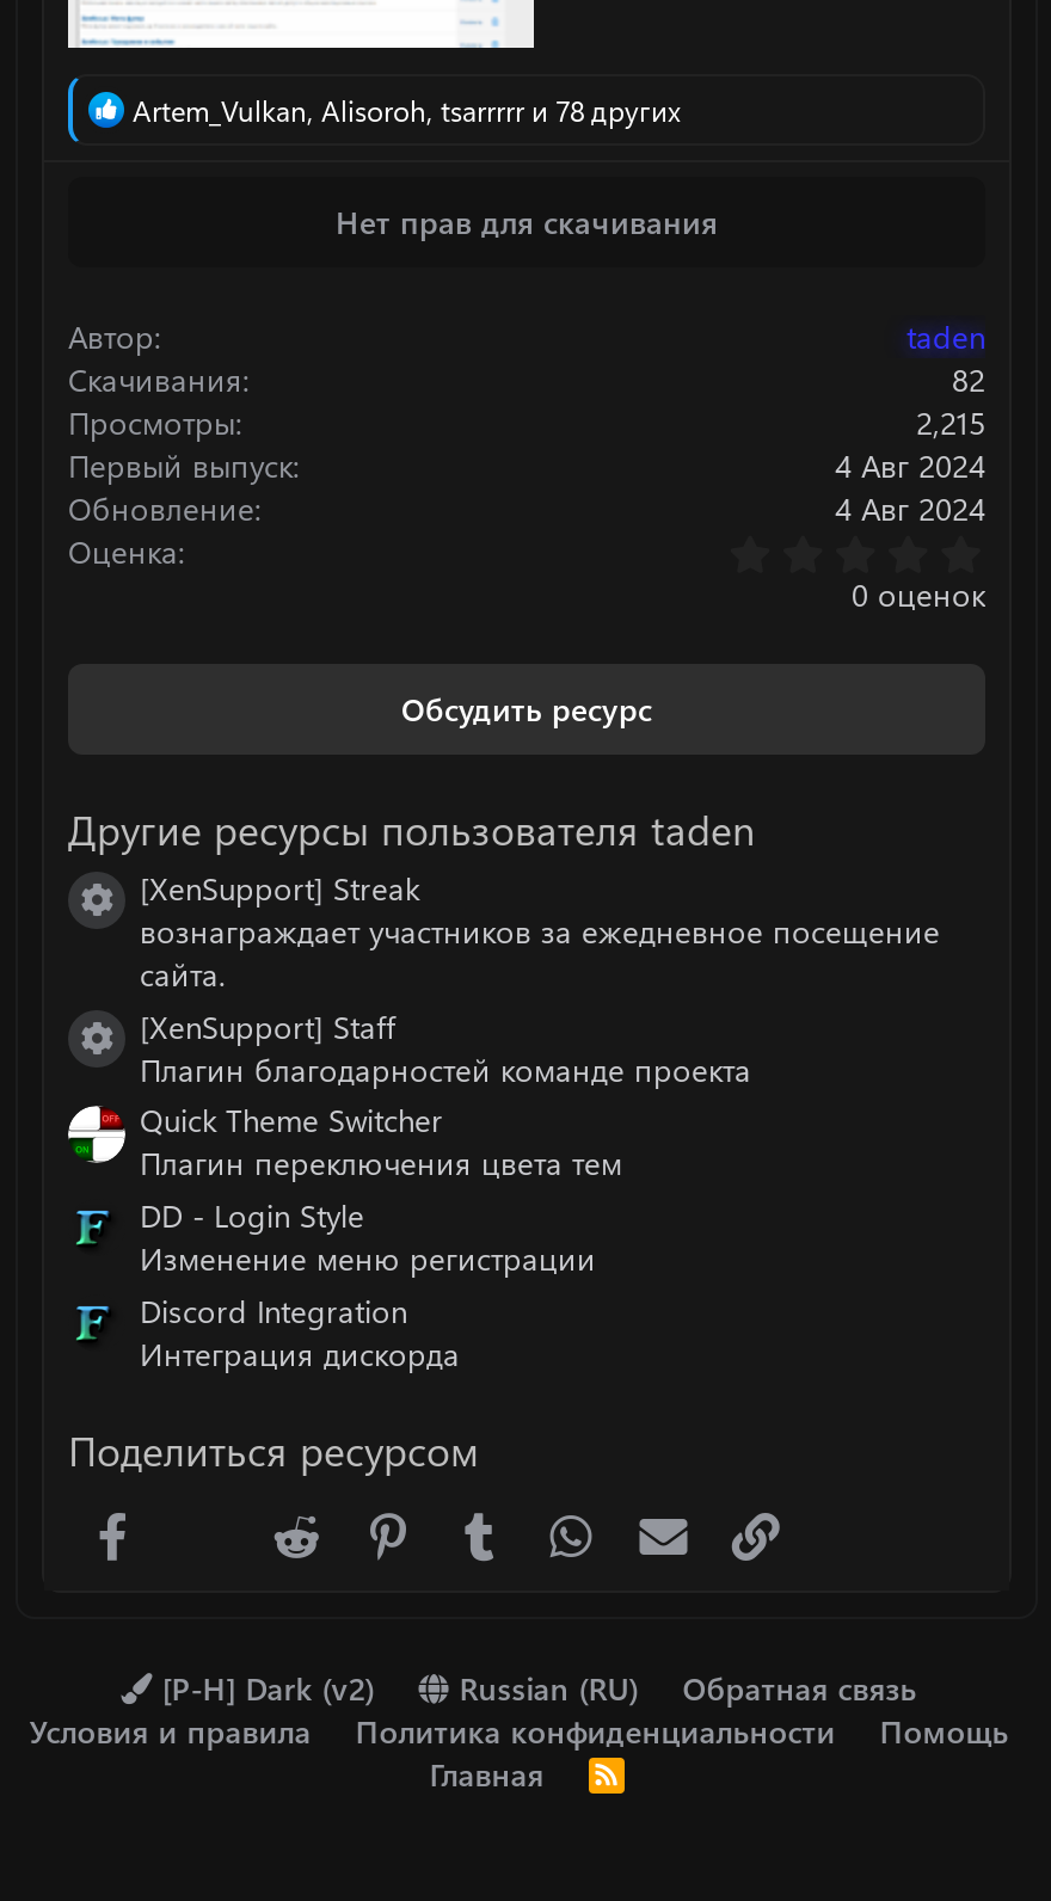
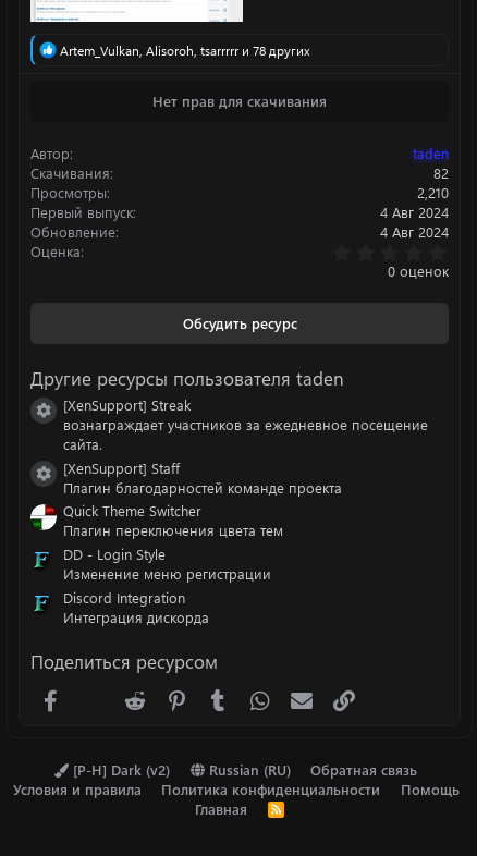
- 2,215
+ 2,210
